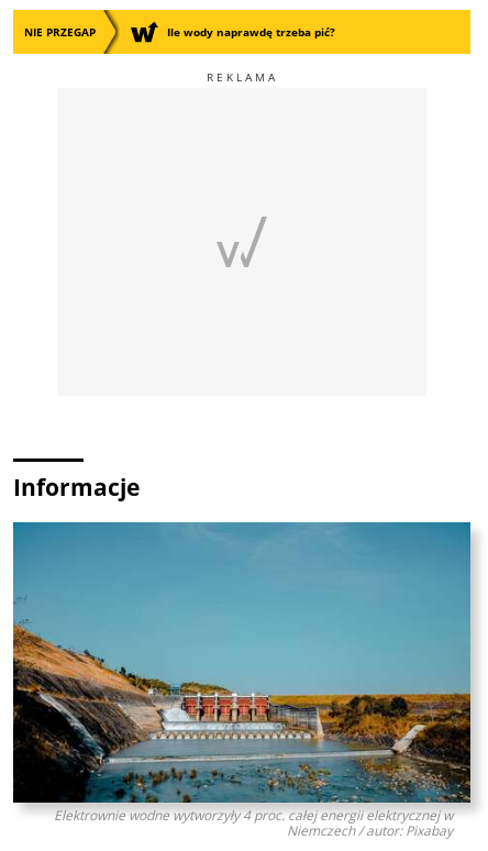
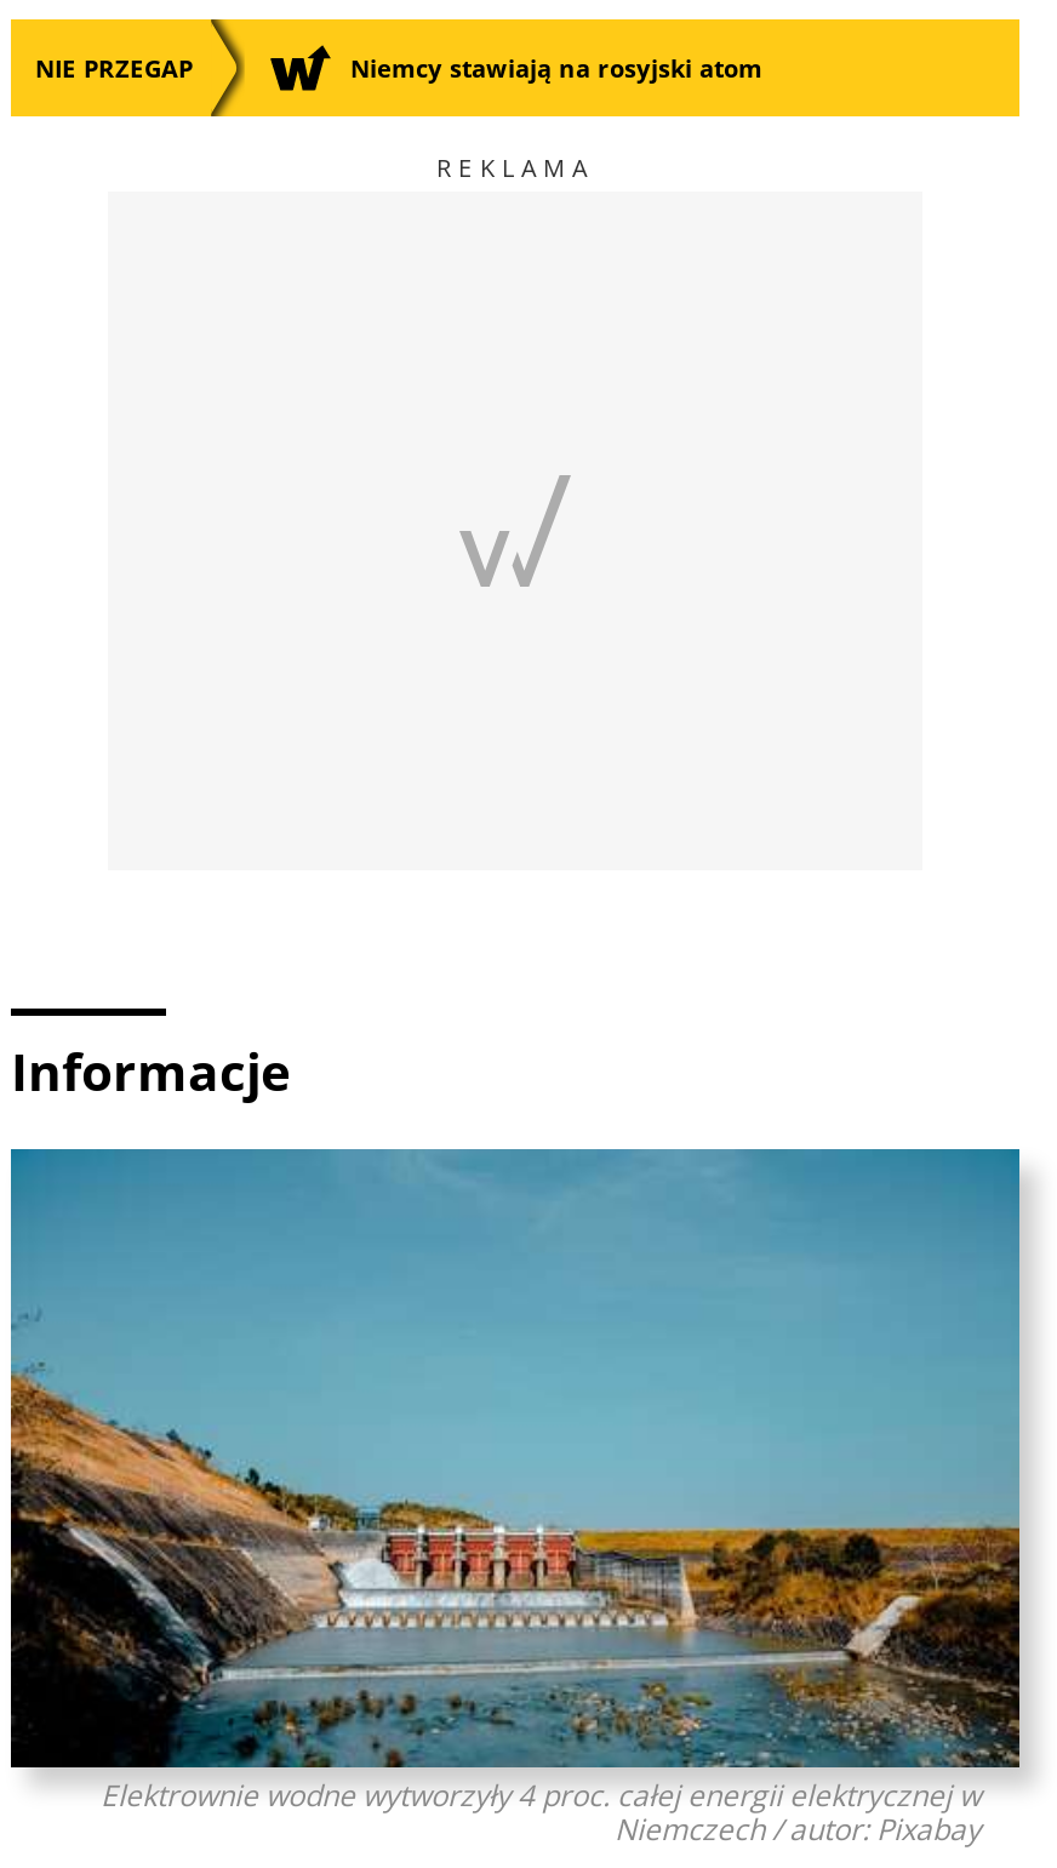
- Ile wody naprawdę trzeba pić?
+ Niemcy stawiają na rosyjski atom
